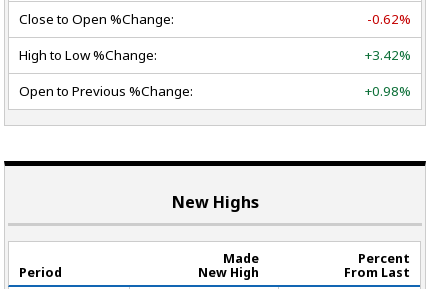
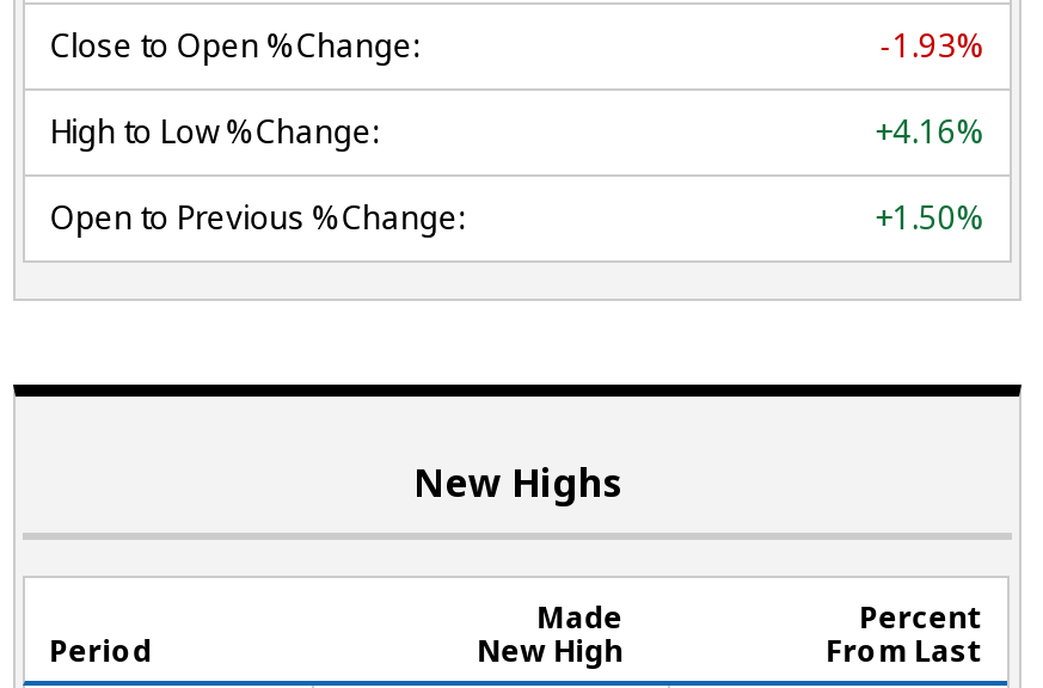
- -0.62%
+ -1.93%

- +3.42%
+ +4.16%

- +0.98%
+ +1.50%
